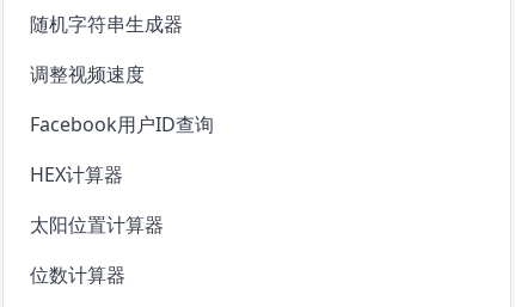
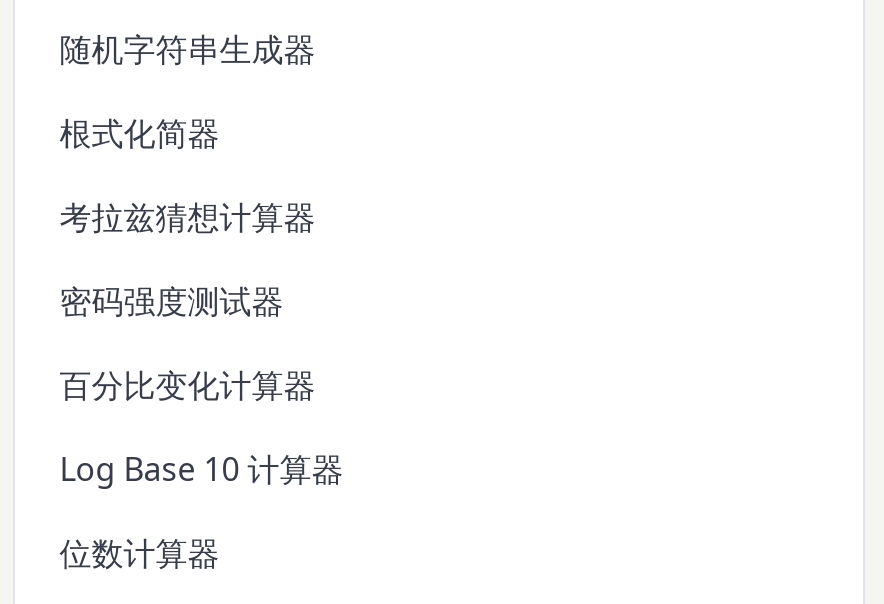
- 调整视频速度
- Facebook用户ID查询
- HEX计算器
- 太阳位置计算器
+ 根式化简器
+ 考拉兹猜想计算器
+ 密码强度测试器
+ 百分比变化计算器
+ Log Base 10 计算器
